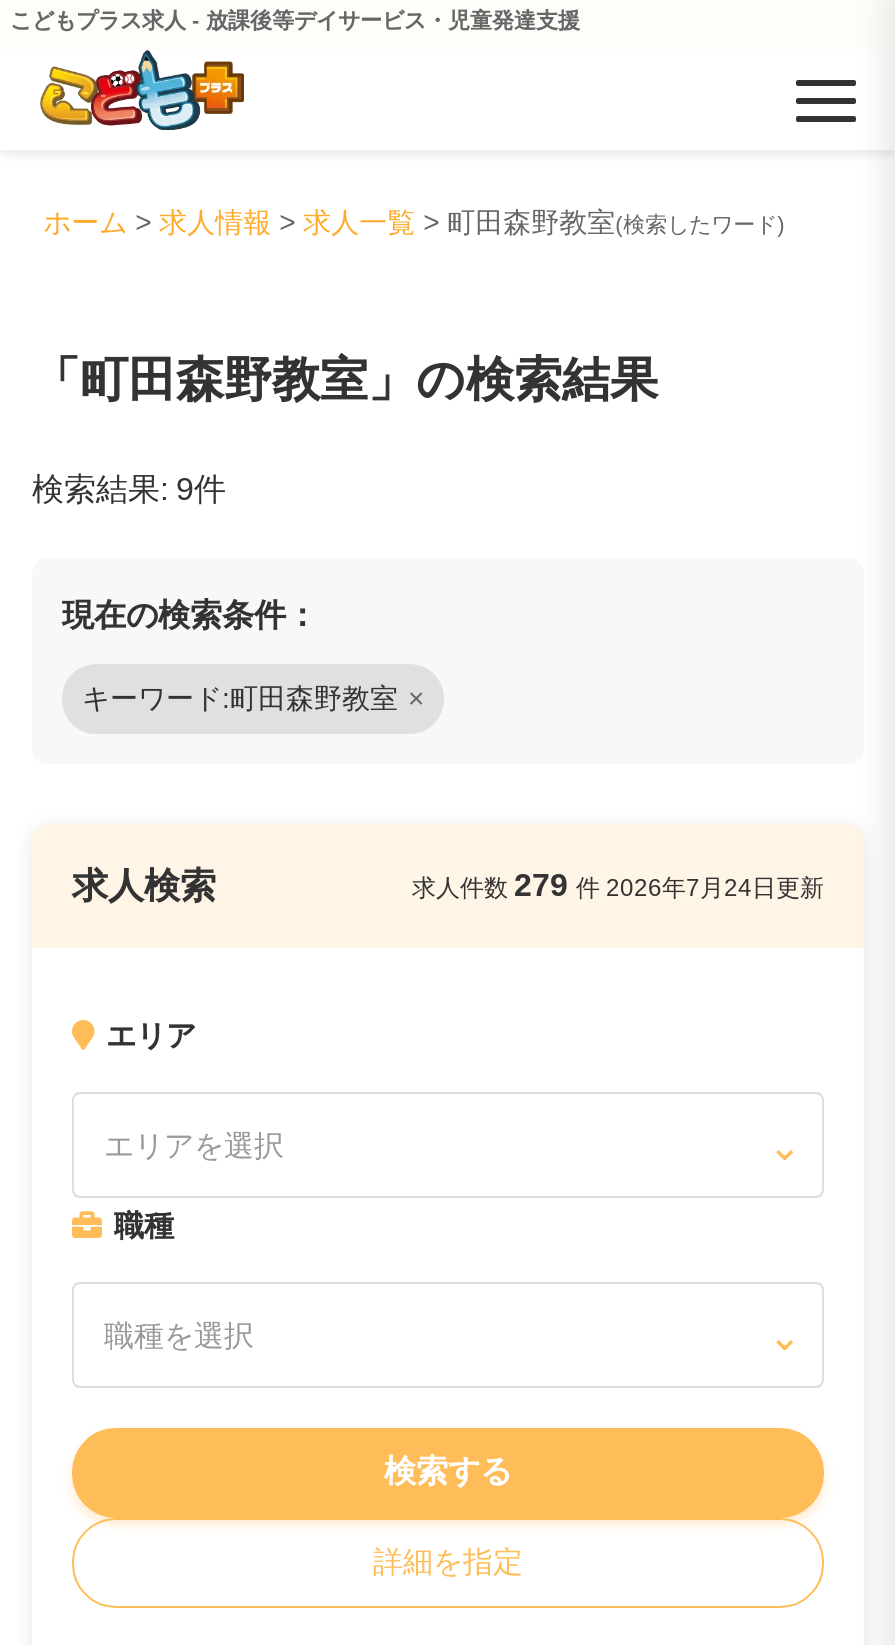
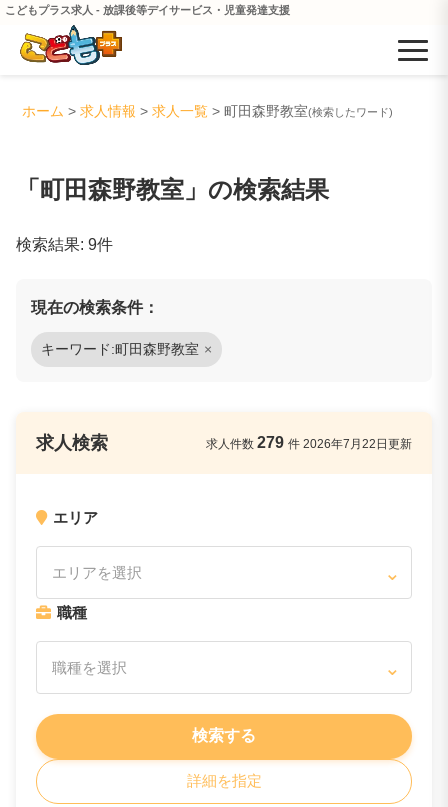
- 求人件数279件2026年7月24日更新
+ 求人件数279件2026年7月22日更新
